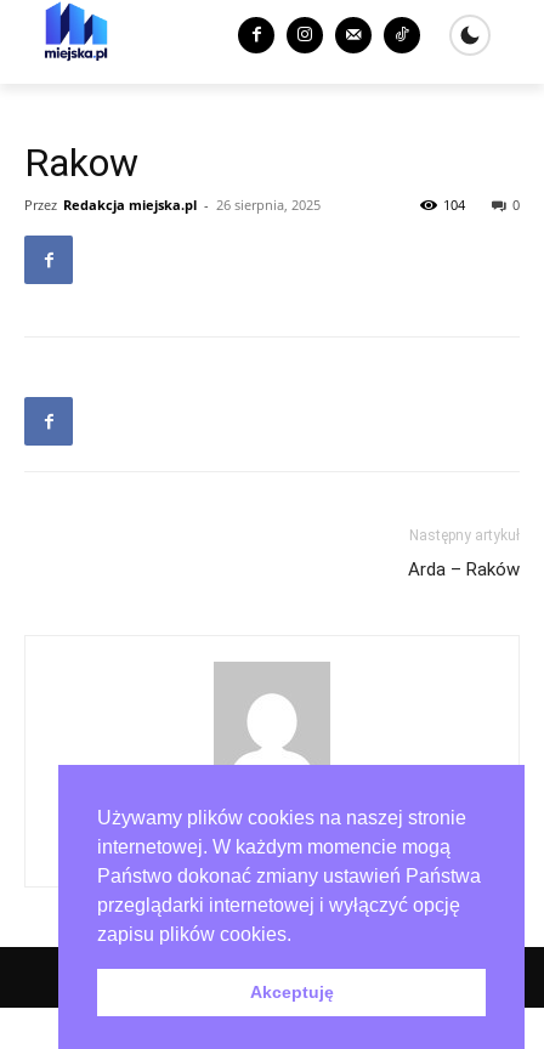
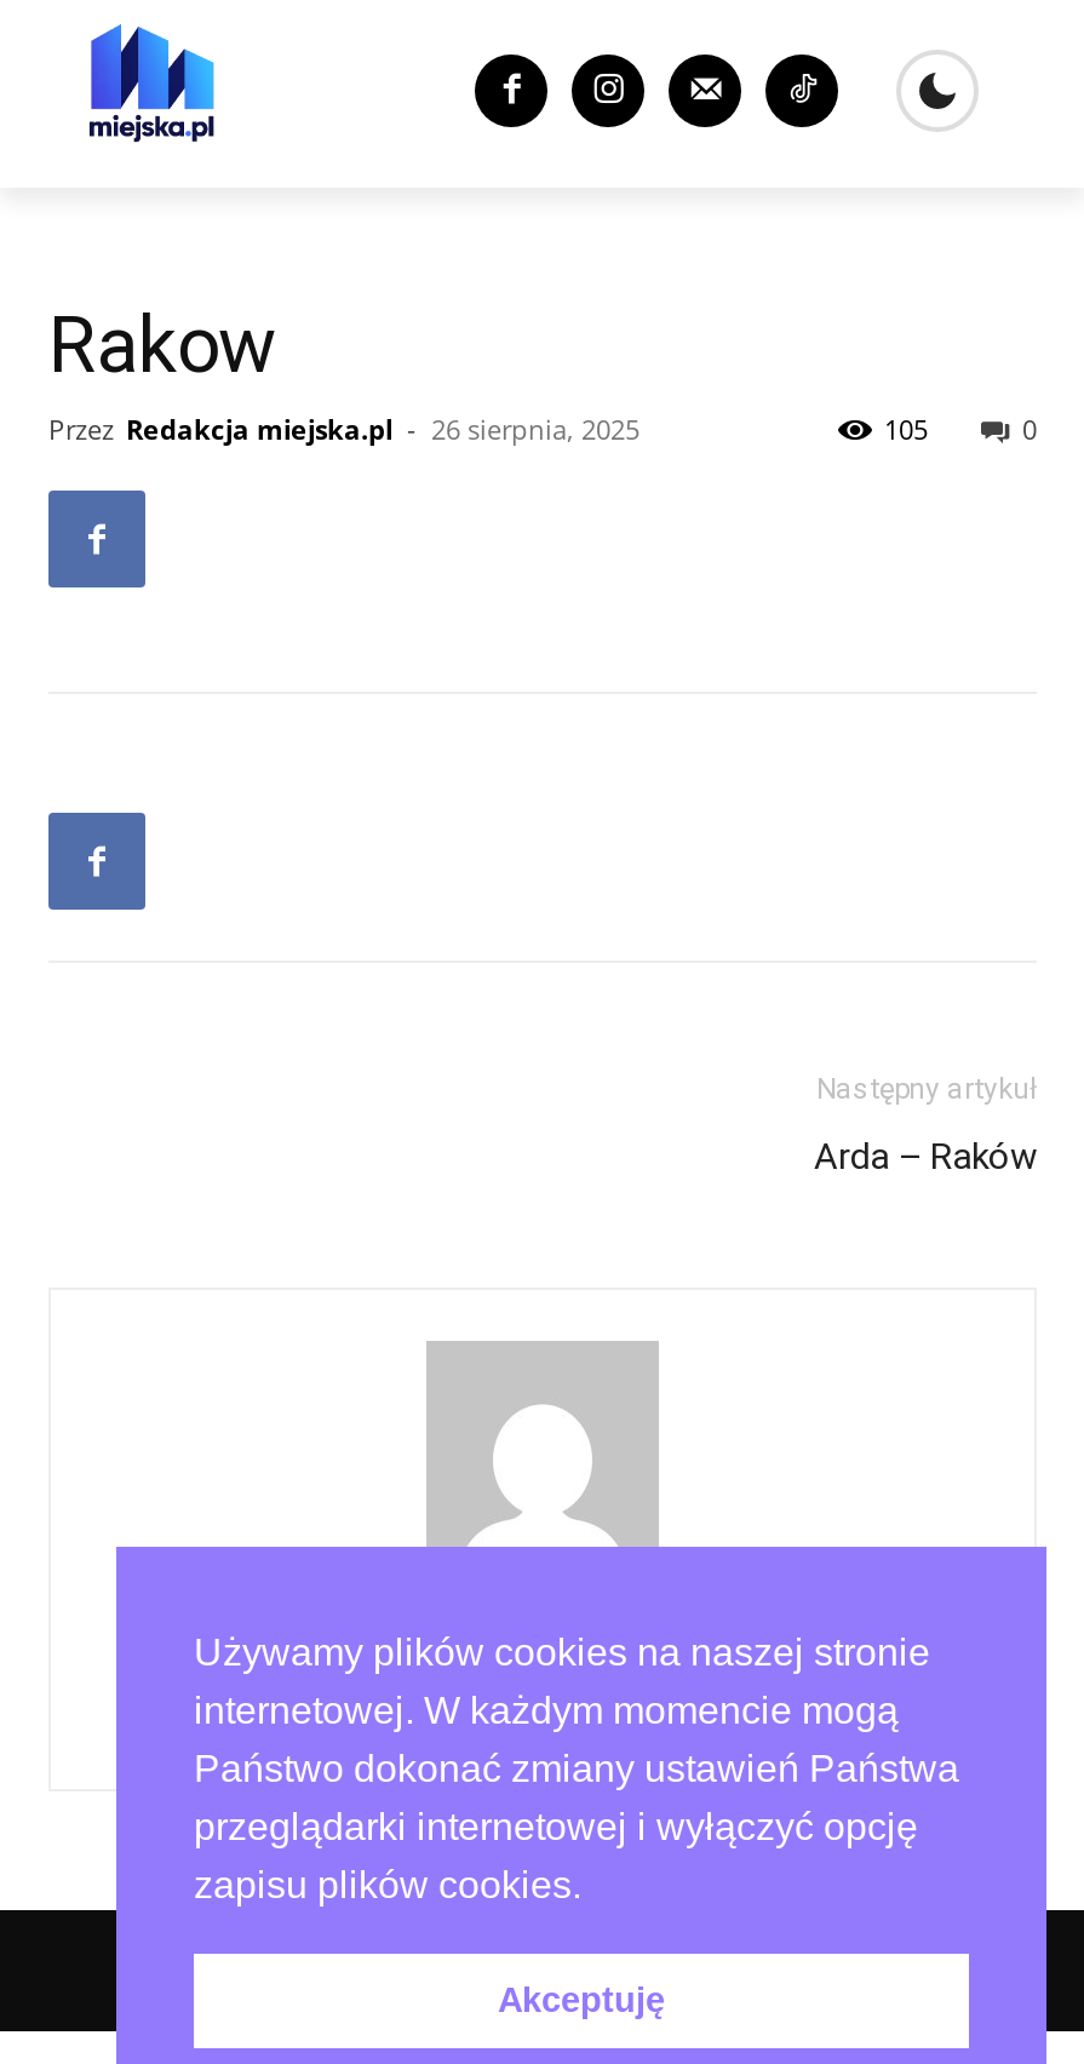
- 104
+ 105
